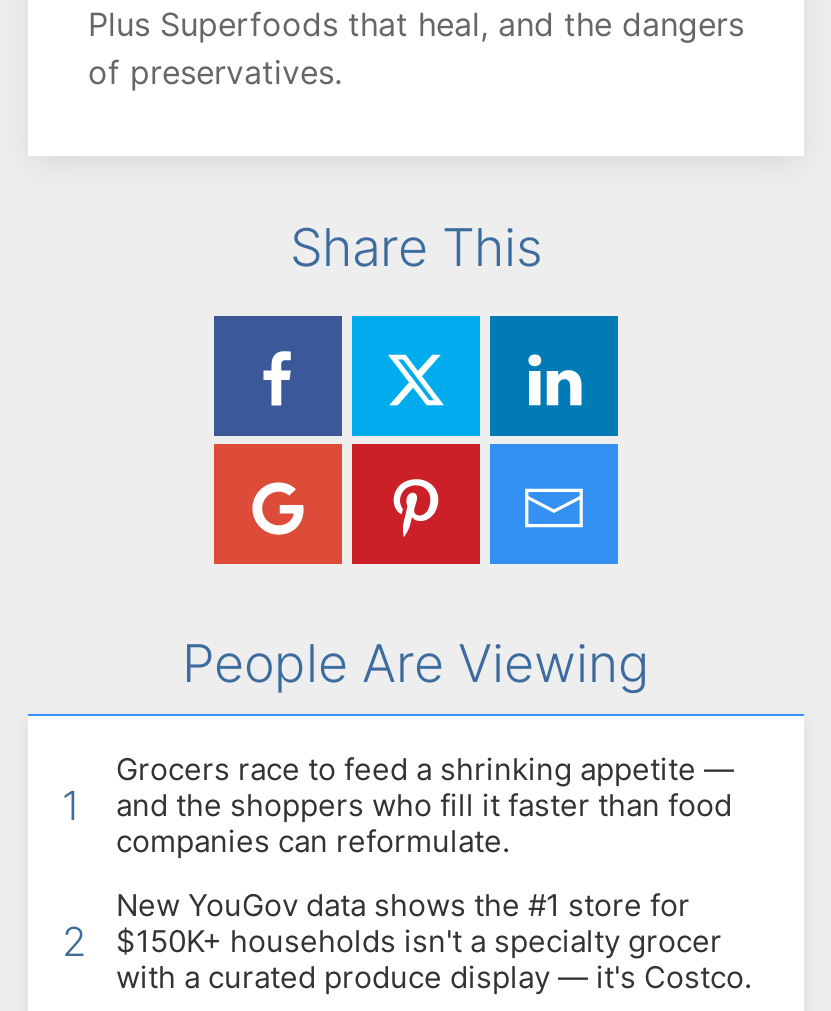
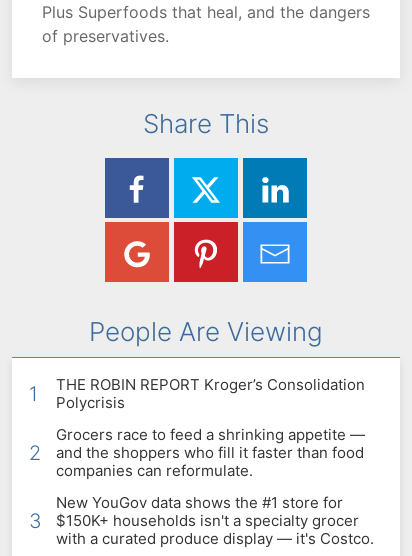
+ THE ROBIN REPORT Kroger’s Consolidation
+ Polycrisis
+ 2

- 2 $150K+ households isn't a specialty grocer
+ 3 $150K+ households isn't a specialty grocer
